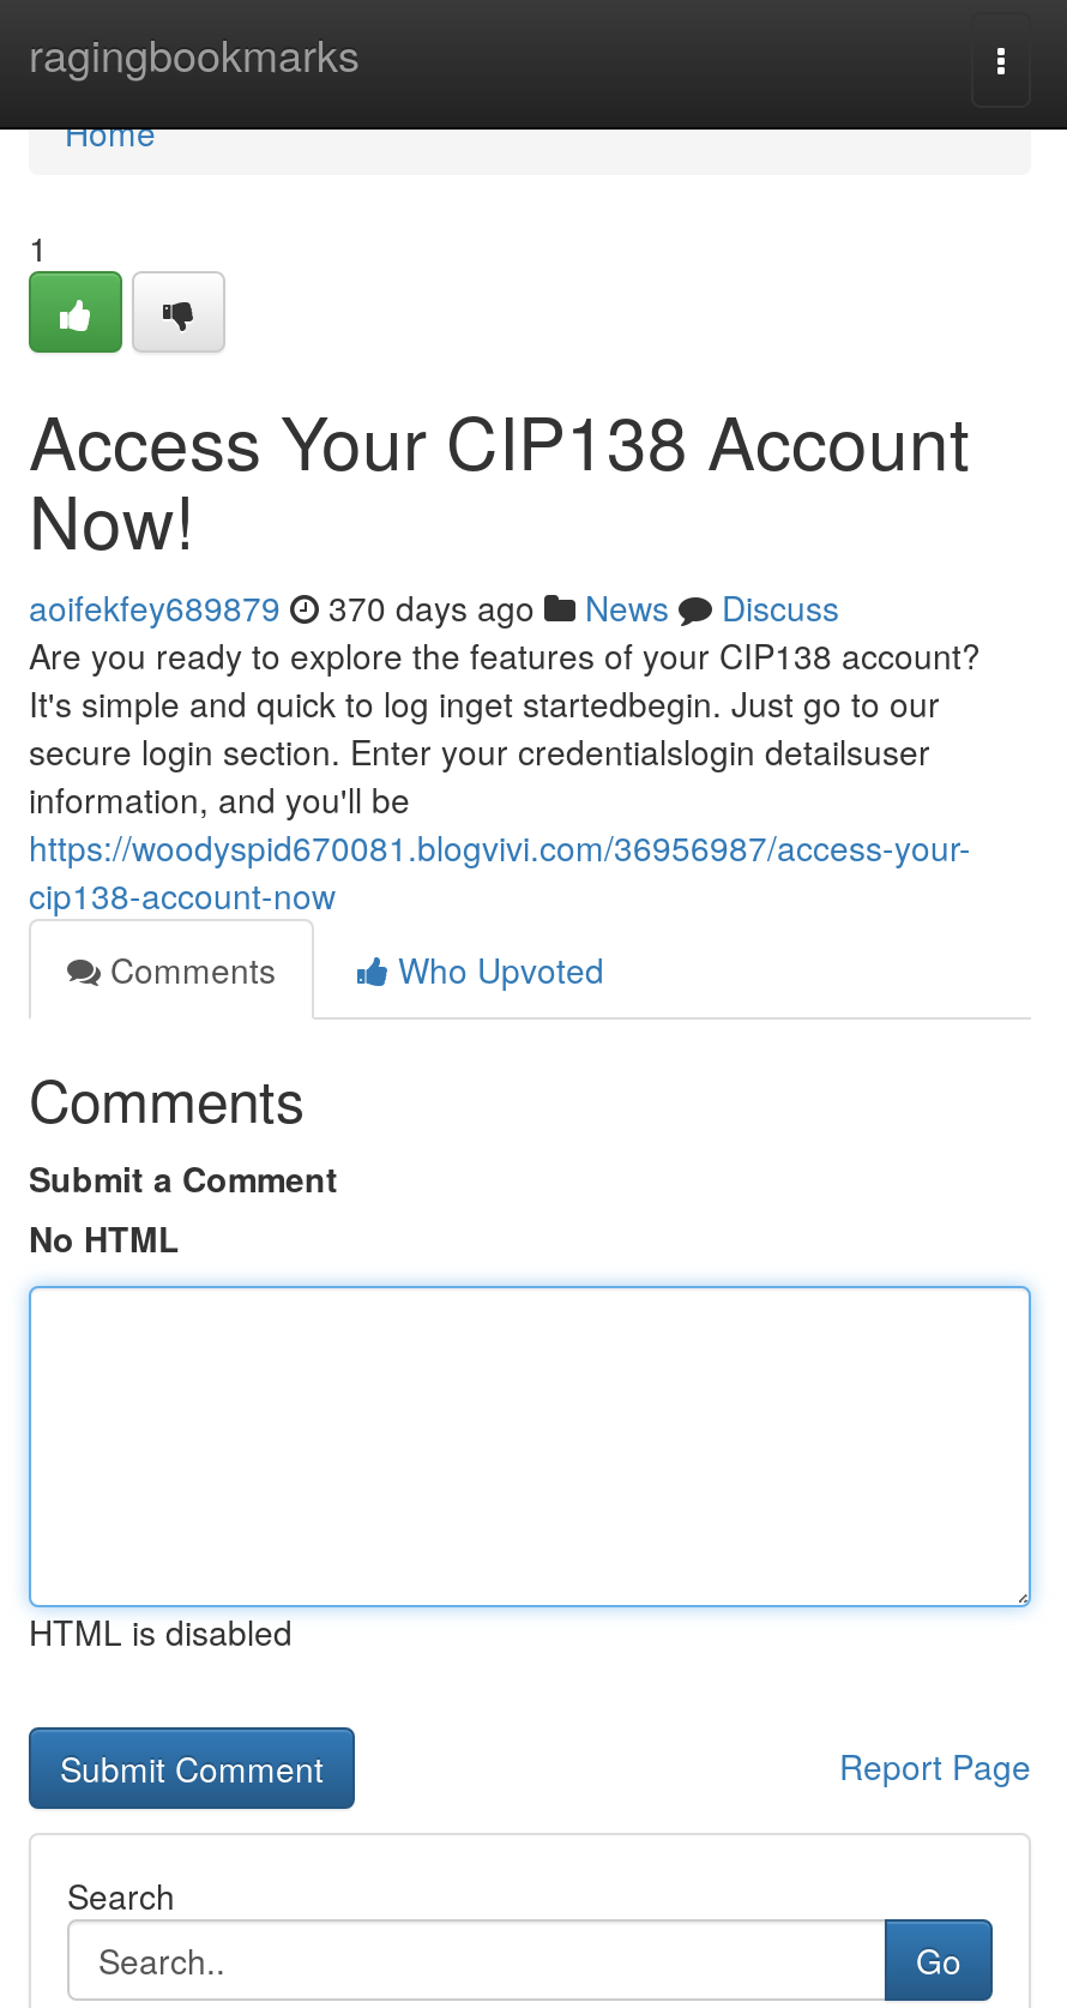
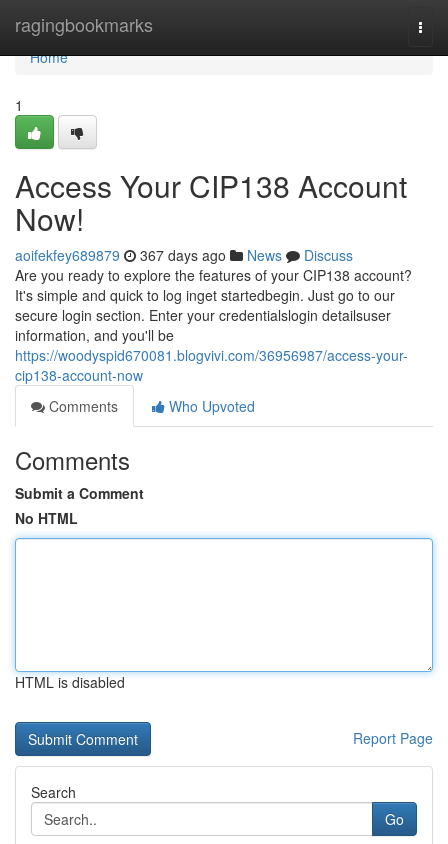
- aoifekfey689879 370 days ago News Discuss
+ aoifekfey689879 367 days ago News Discuss
